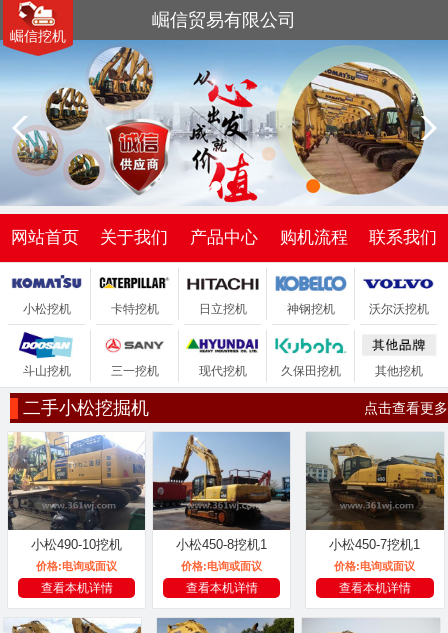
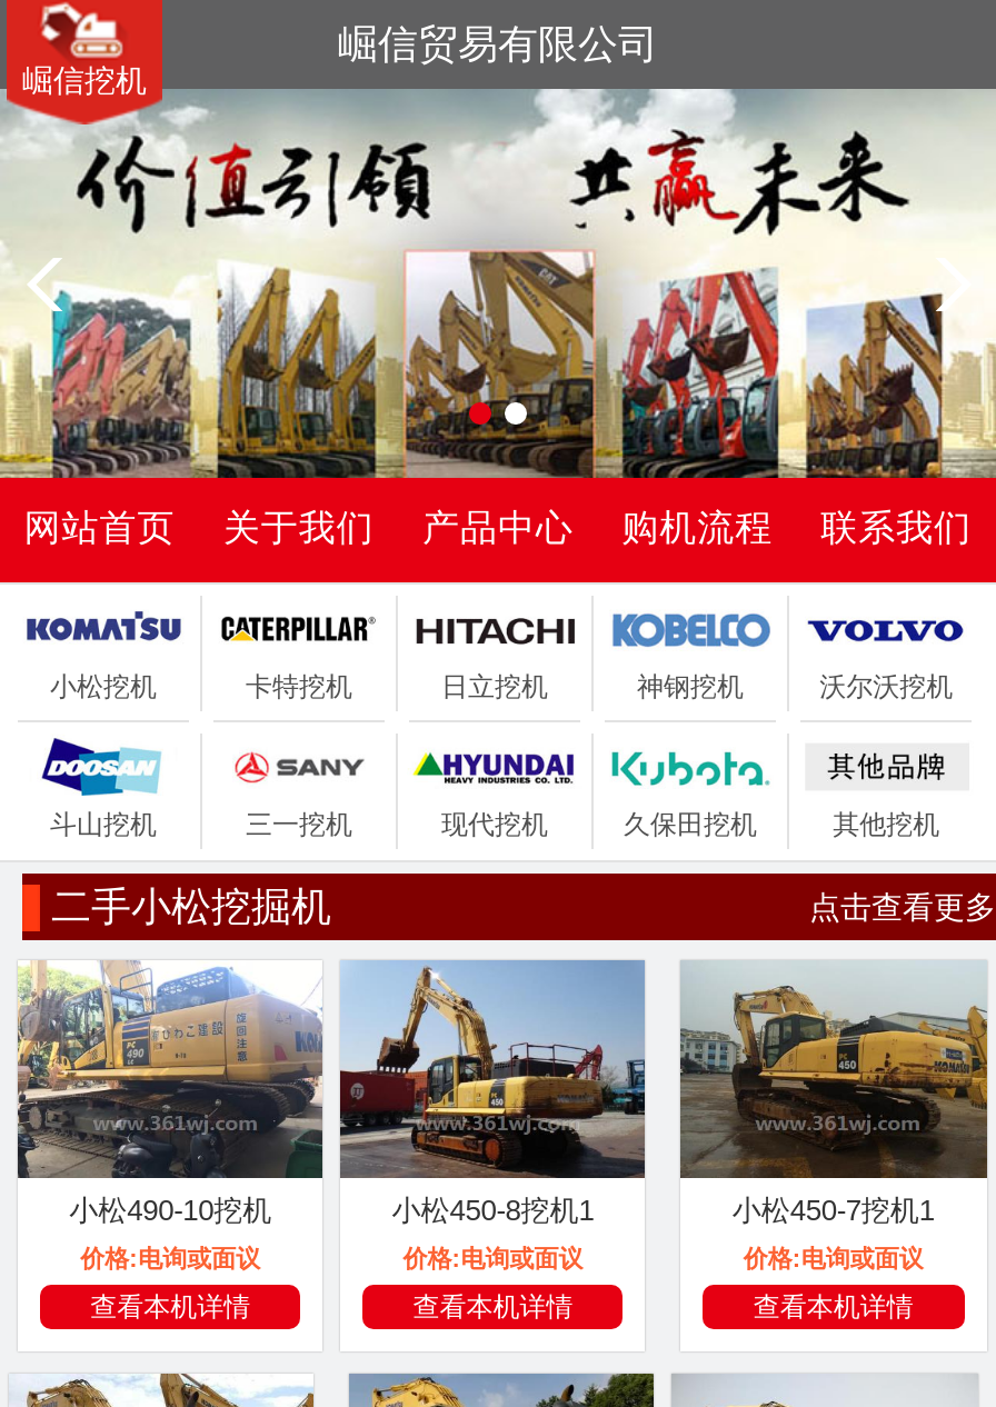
- [image]
+ [image]
